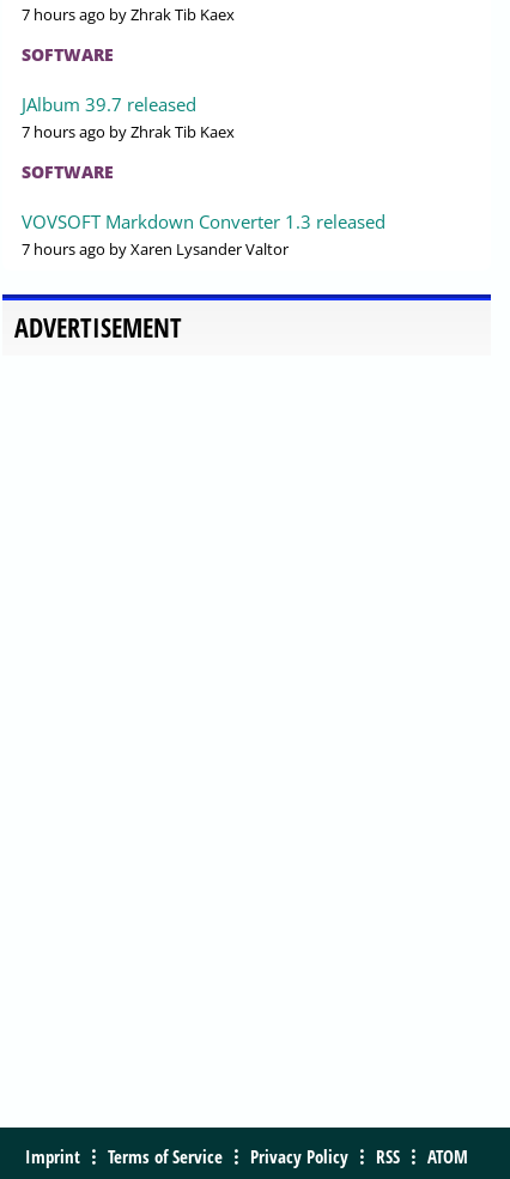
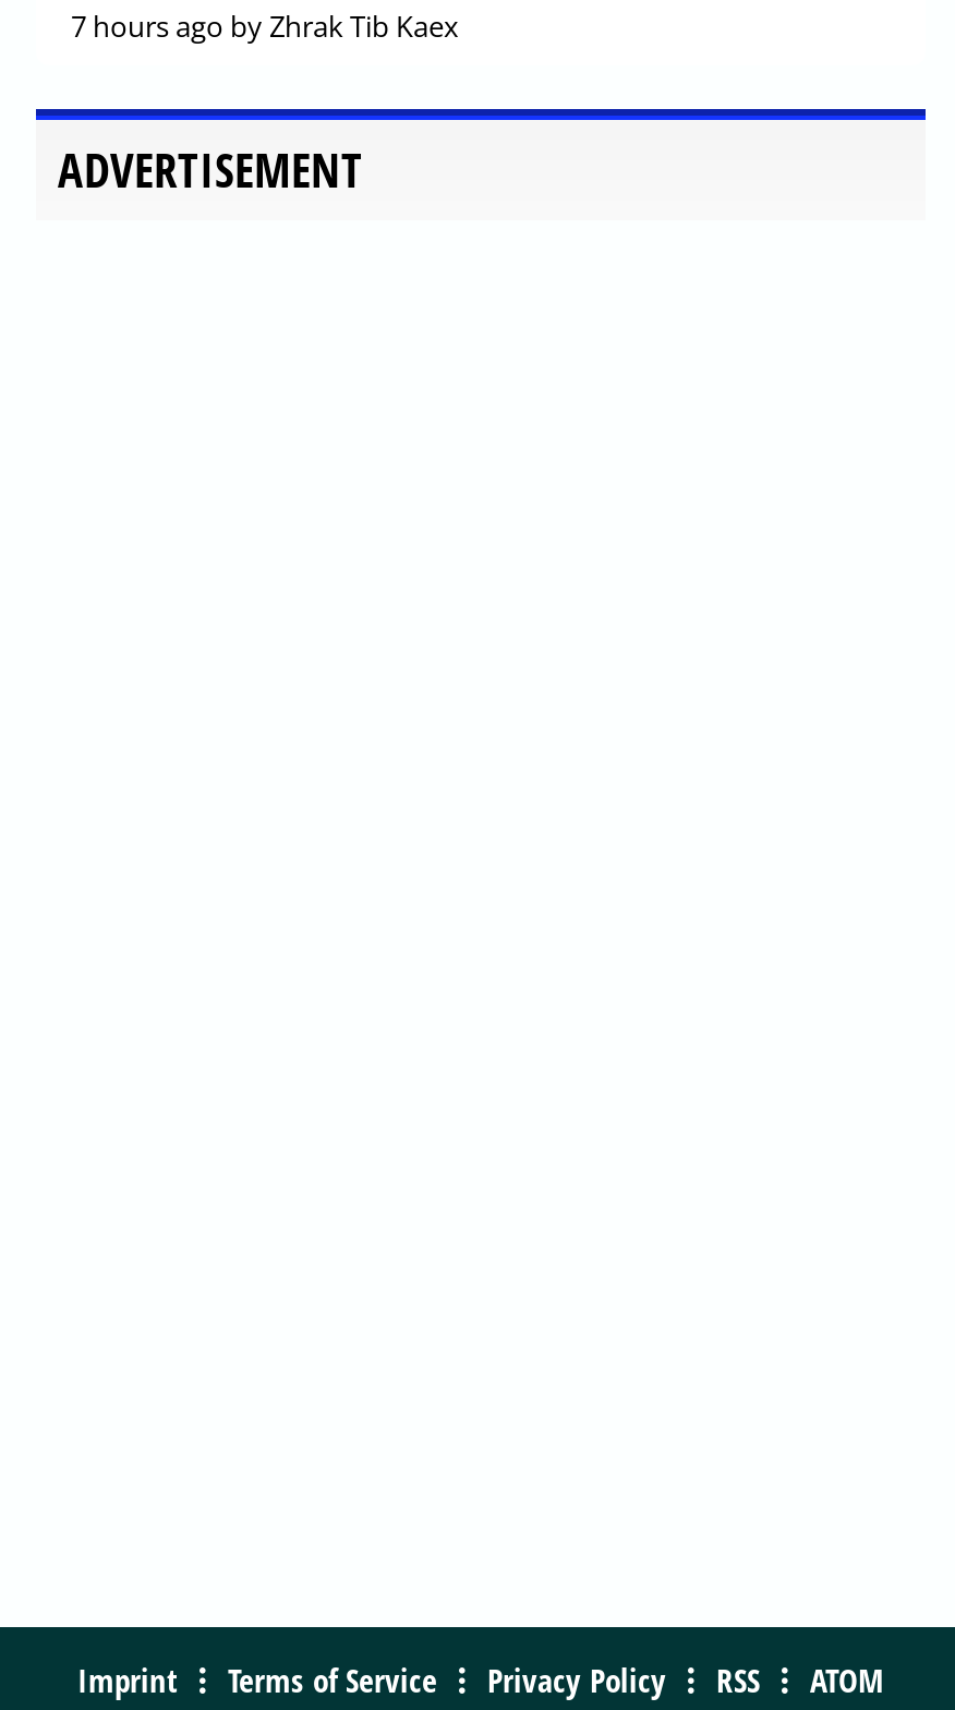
- SOFTWARE
- JAlbum 39.7 released
- 7 hours ago by Zhrak Tib Kaex
- SOFTWARE
- VOVSOFT Markdown Converter 1.3 released
- 7 hours ago by Xaren Lysander Valtor
